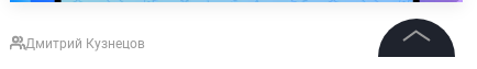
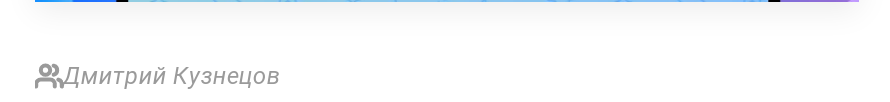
- [image]
